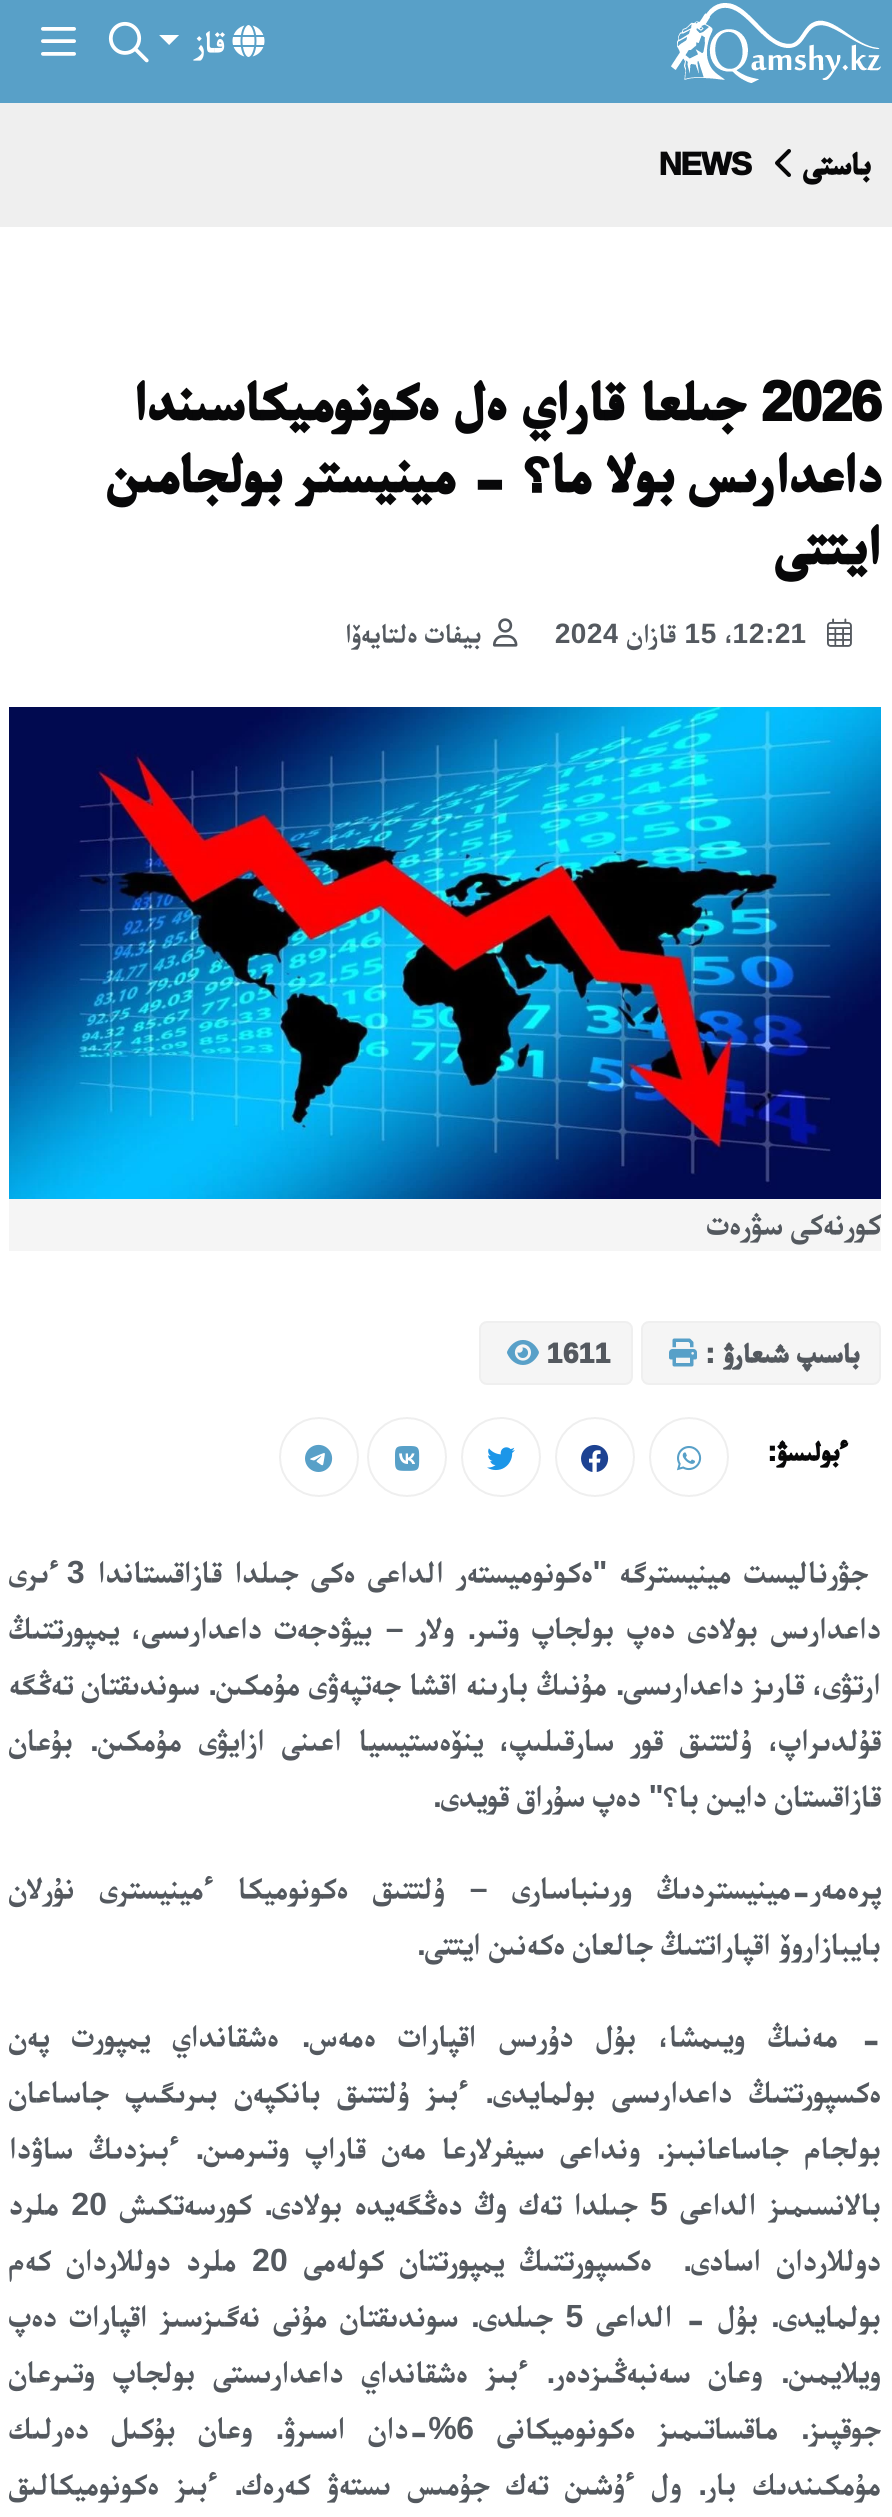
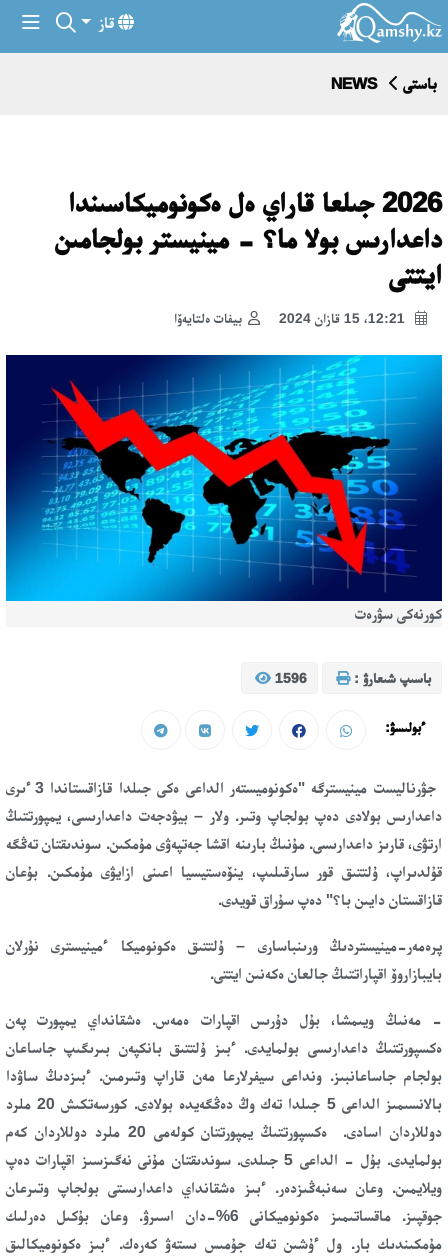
- 1611
+ 1596
